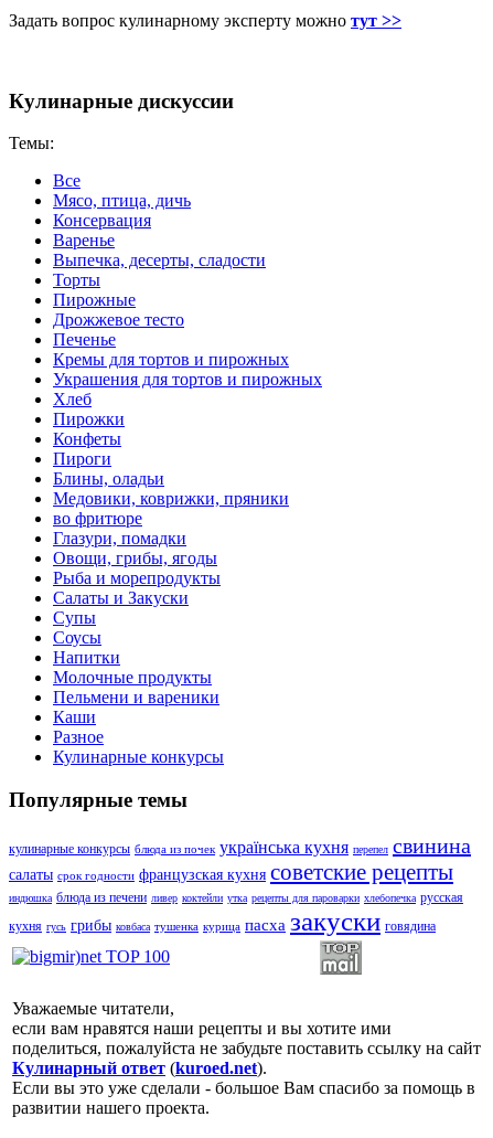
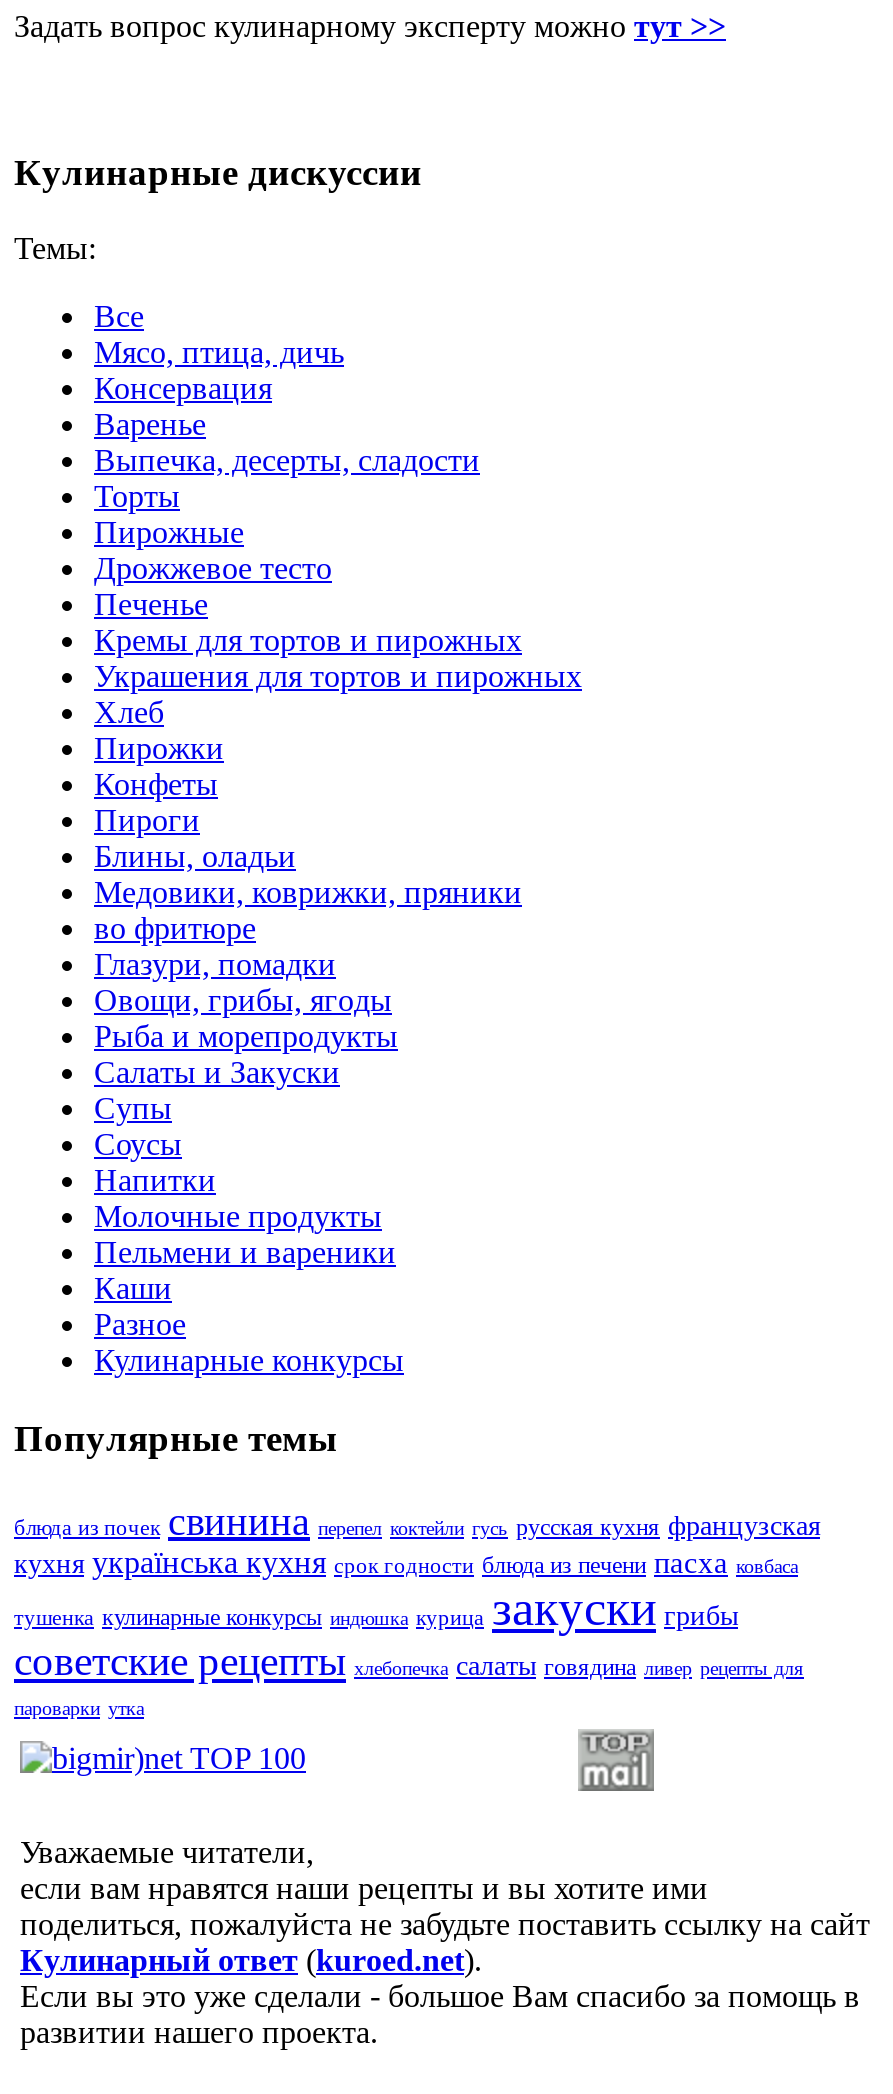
- кулинарные конкурсы блюда из почек українська кухня перепел свинина
- салаты срок годности французская кухня советские рецепты
- индюшка блюда из печени ливер коктейли утка рецепты для пароварки хлебопечка русская
- кухня гусь грибы ковбаса тушенка курица пасха закуски говядина
+ блюда из почек свинина перепел коктейли гусь русская кухня французская
+ кухня українська кухня срок годности блюда из печени пасха ковбаса
+ тушенка кулинарные конкурсы индюшка курица закуски грибы
+ советские рецепты хлебопечка салаты говядина ливер рецепты для
+ пароварки утка
